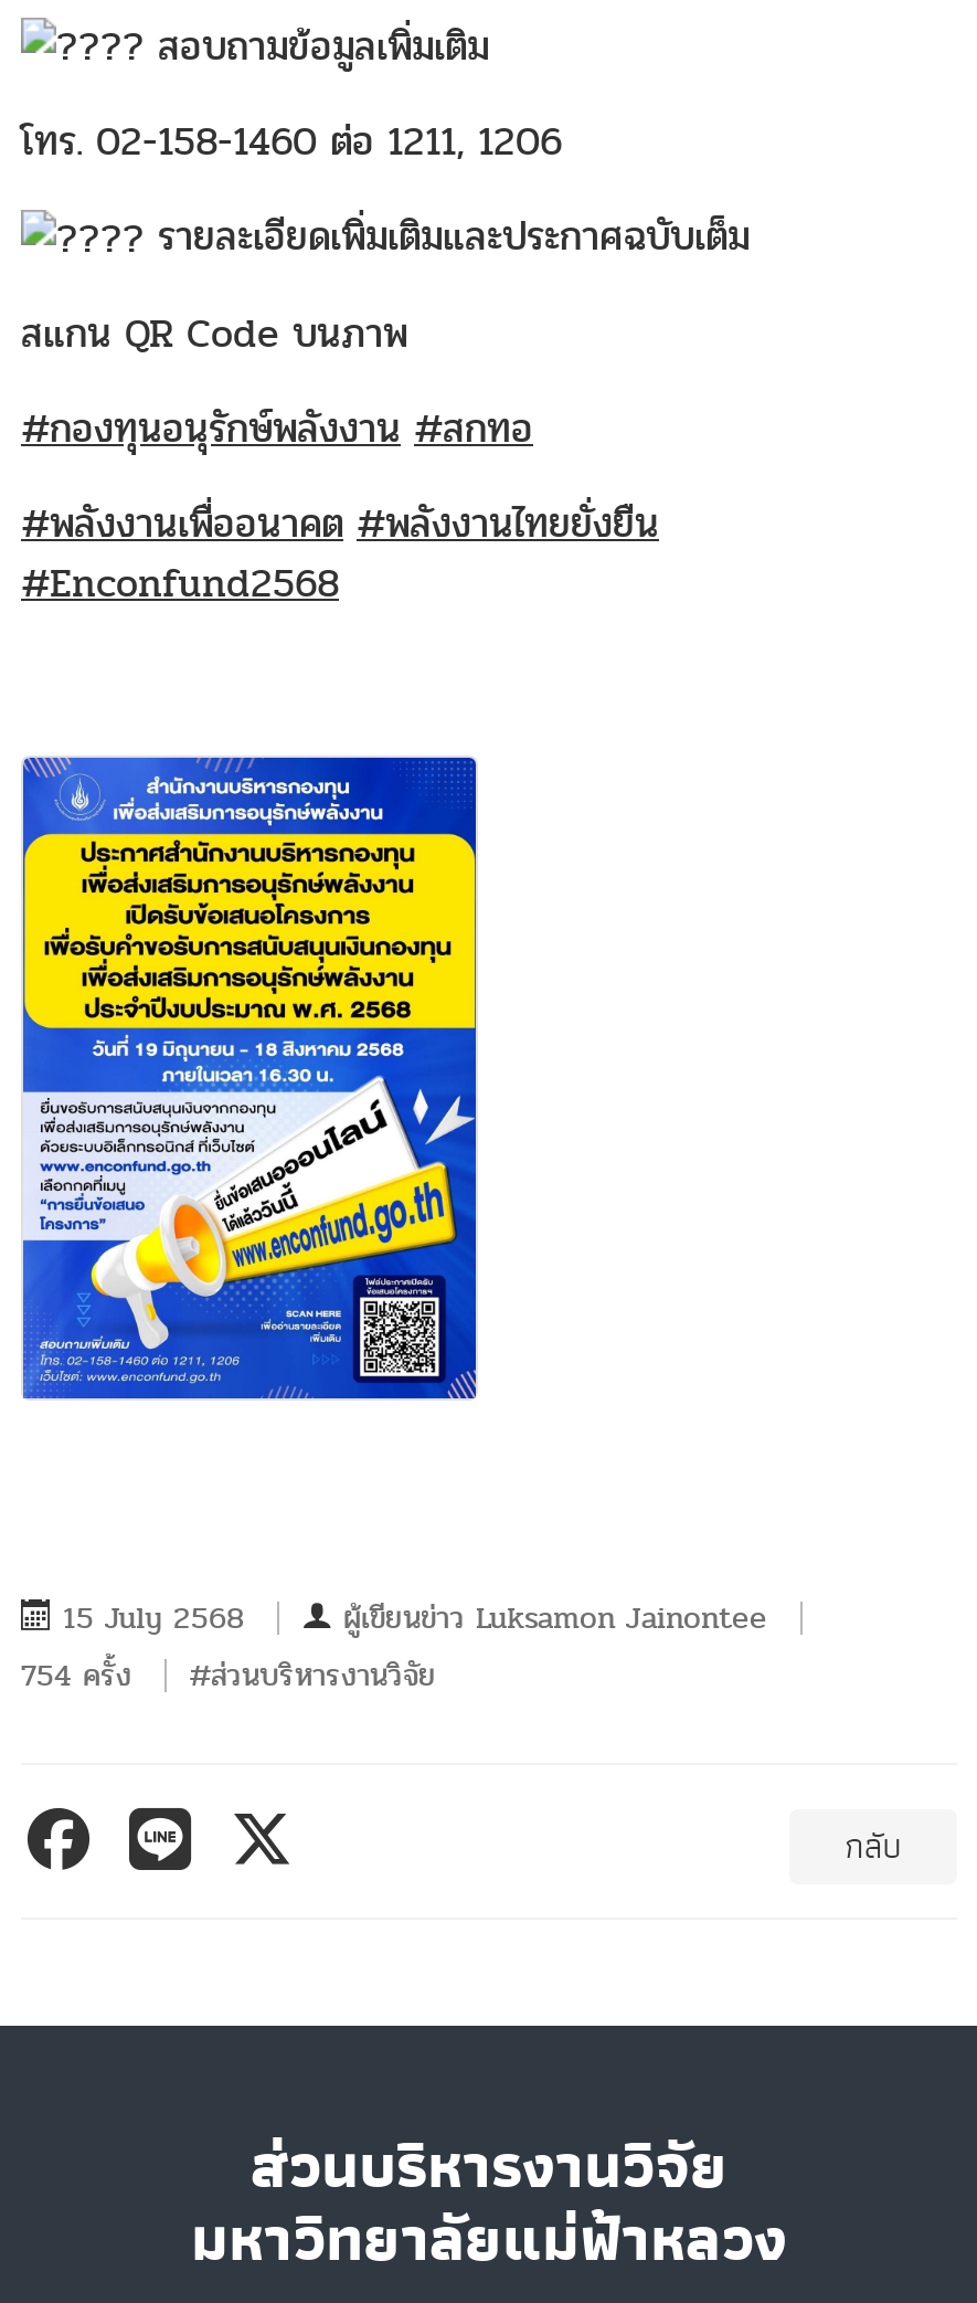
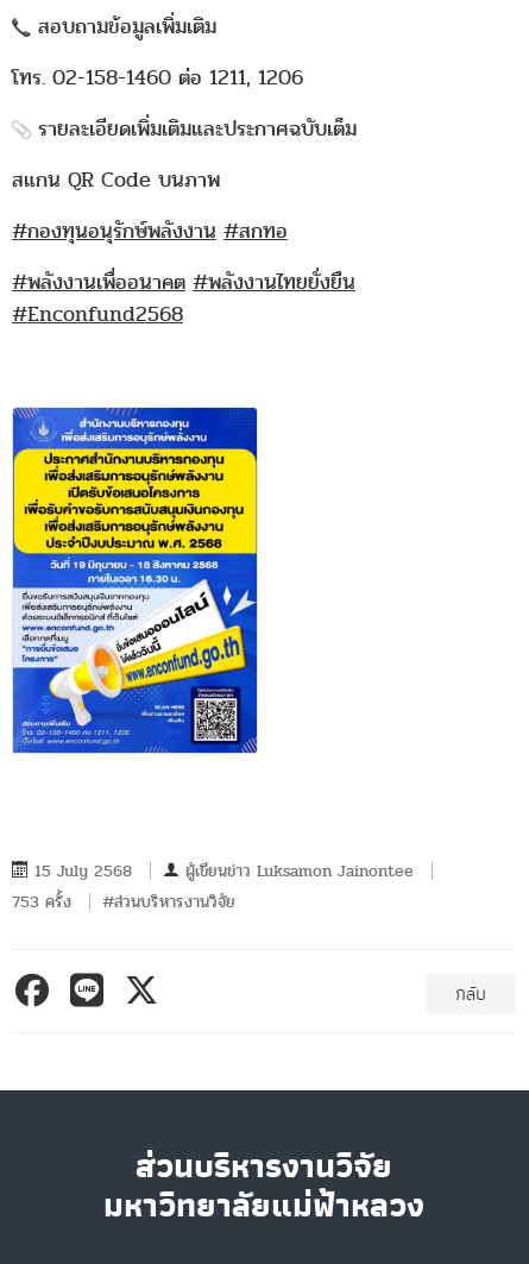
- 754 ครั้ง #ส่วนบริหารงานวิจัย
+ 753 ครั้ง #ส่วนบริหารงานวิจัย
